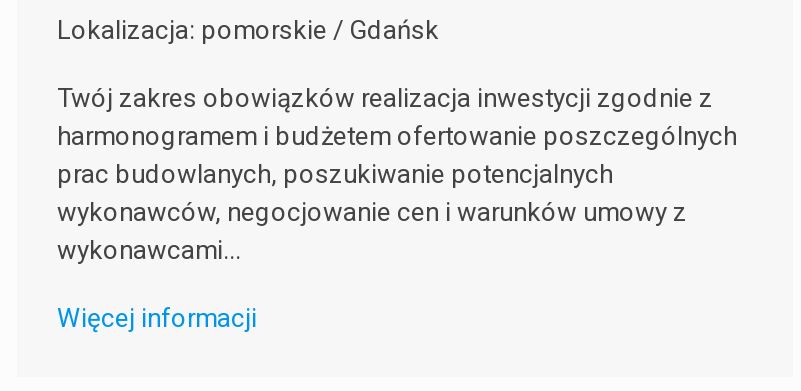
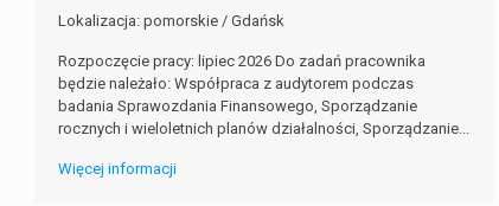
- Twój zakres obowiązków realizacja inwestycji zgodnie z
- harmonogramem i budżetem ofertowanie poszczególnych
- prac budowlanych, poszukiwanie potencjalnych
- wykonawców, negocjowanie cen i warunków umowy z
- wykonawcami...
+ Rozpoczęcie pracy: lipiec 2026 Do zadań pracownika
+ będzie należało: Współpraca z audytorem podczas
+ badania Sprawozdania Finansowego, Sporządzanie
+ rocznych i wieloletnich planów działalności, Sporządzanie...
